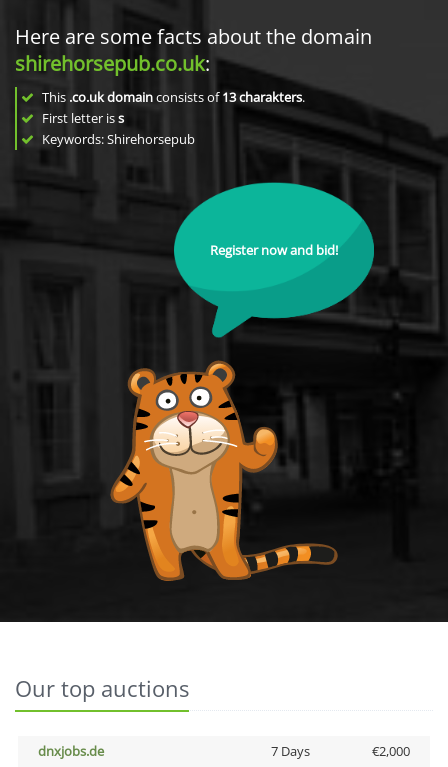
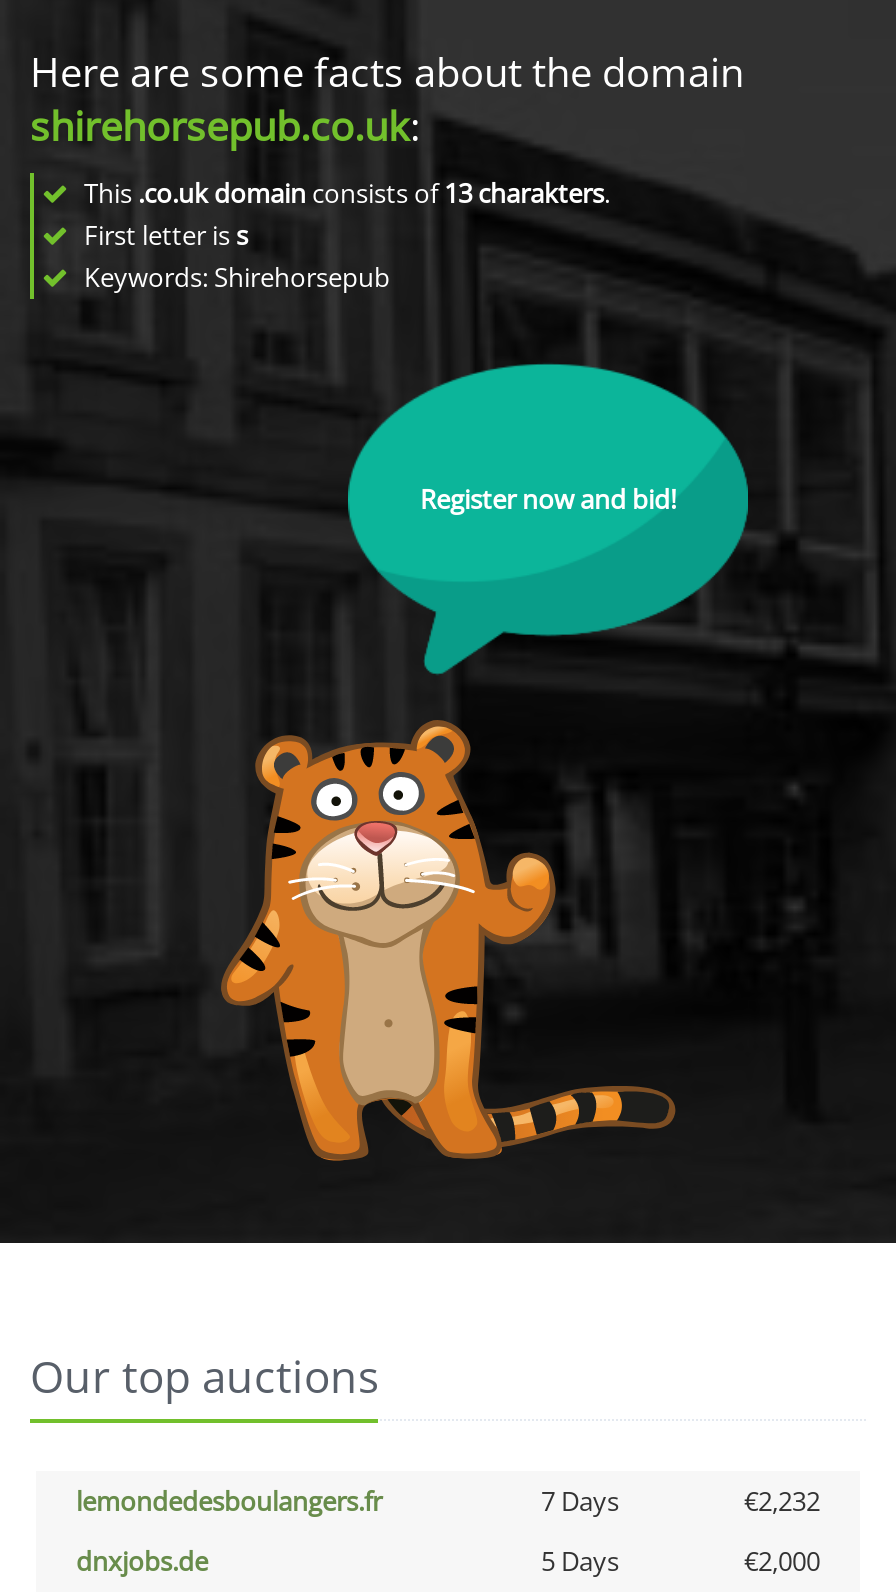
+ lemondedesboulangers.fr
+ 7 Days
+ €2,232

- 7 Days
+ 5 Days
